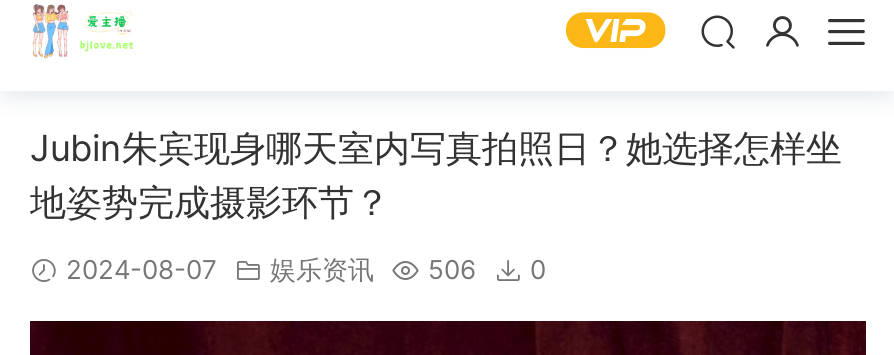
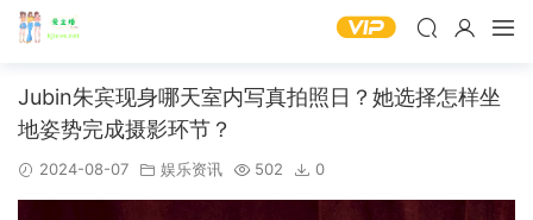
- 2024-08-07 娱乐资讯 506 0
+ 2024-08-07 娱乐资讯 502 0
